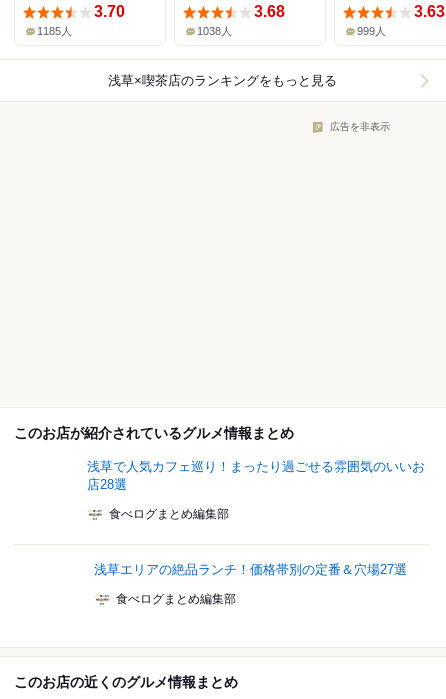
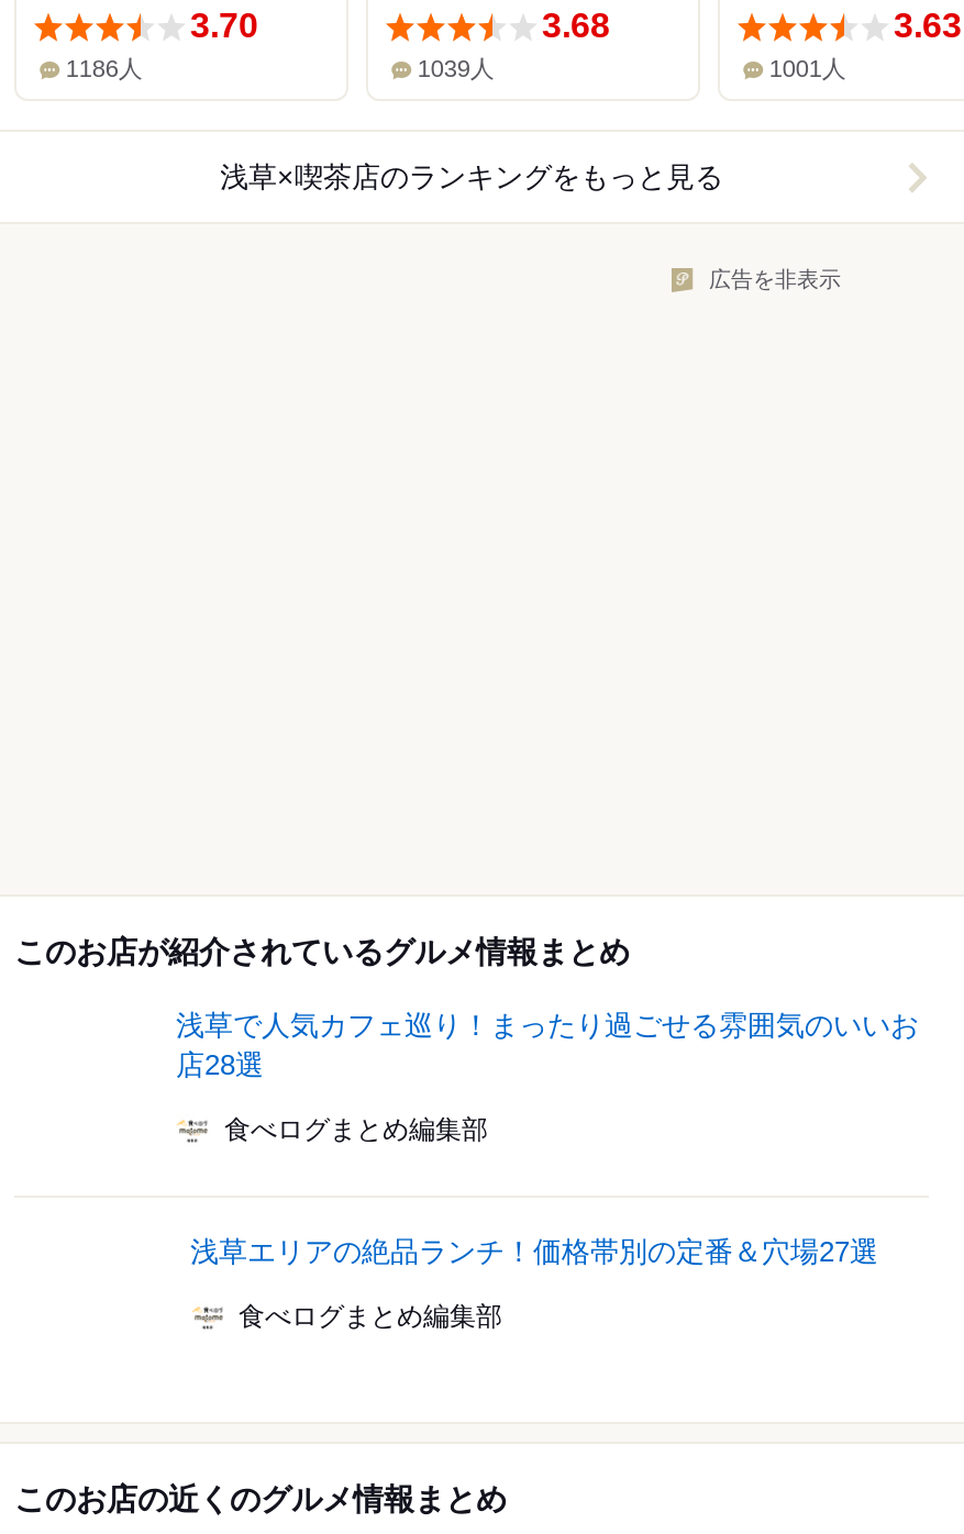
- 1185人
+ 1186人

- 1038人
+ 1039人

- 999人
+ 1001人
